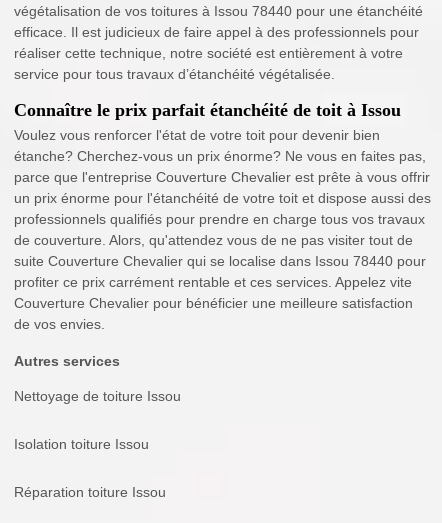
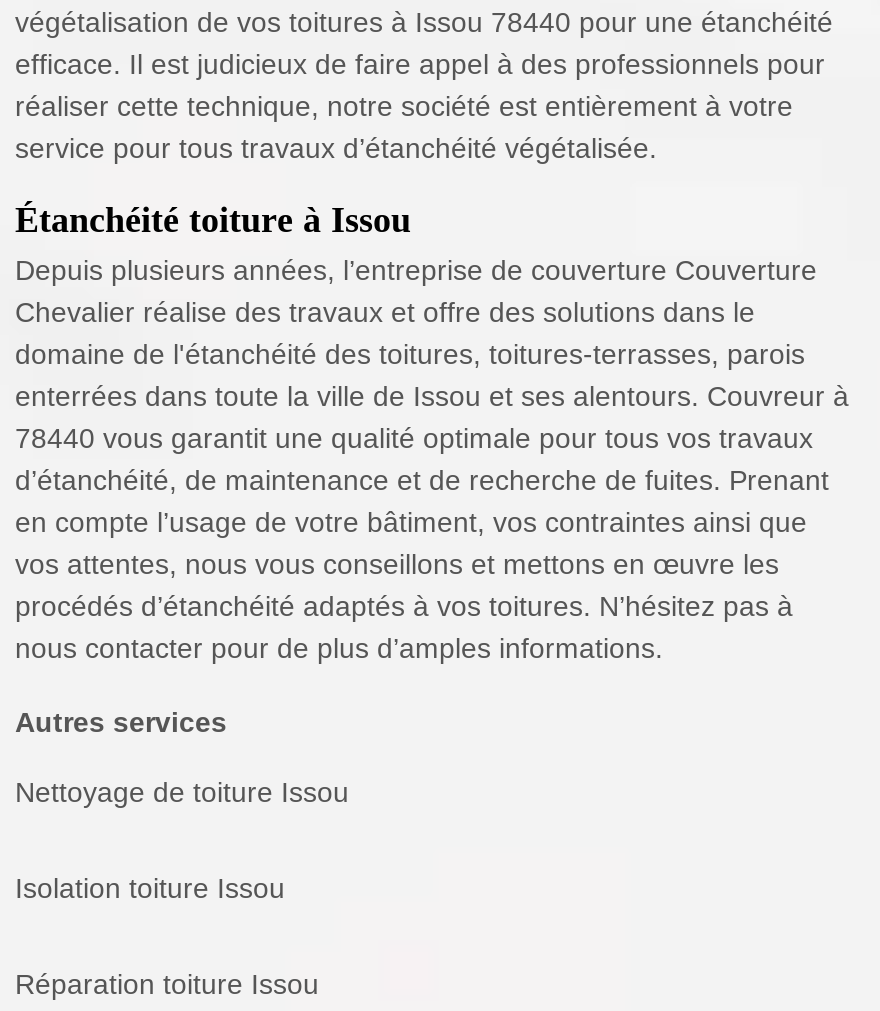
- Connaître le prix parfait étanchéité de toit à Issou
- Voulez vous renforcer l'état de votre toit pour devenir bien
- étanche? Cherchez-vous un prix énorme? Ne vous en faites pas,
- parce que l'entreprise Couverture Chevalier est prête à vous offrir
- un prix énorme pour l'étanchéité de votre toit et dispose aussi des
- professionnels qualifiés pour prendre en charge tous vos travaux
- de couverture. Alors, qu'attendez vous de ne pas visiter tout de
- suite Couverture Chevalier qui se localise dans Issou 78440 pour
- profiter ce prix carrément rentable et ces services. Appelez vite
- Couverture Chevalier pour bénéficier une meilleure satisfaction
- de vos envies.
+ Étanchéité toiture à Issou
+ Depuis plusieurs années, l’entreprise de couverture Couverture
+ Chevalier réalise des travaux et offre des solutions dans le
+ domaine de l'étanchéité des toitures, toitures-terrasses, parois
+ enterrées dans toute la ville de Issou et ses alentours. Couvreur à
+ 78440 vous garantit une qualité optimale pour tous vos travaux
+ d’étanchéité, de maintenance et de recherche de fuites. Prenant
+ en compte l’usage de votre bâtiment, vos contraintes ainsi que
+ vos attentes, nous vous conseillons et mettons en œuvre les
+ procédés d’étanchéité adaptés à vos toitures. N’hésitez pas à
+ nous contacter pour de plus d’amples informations.
